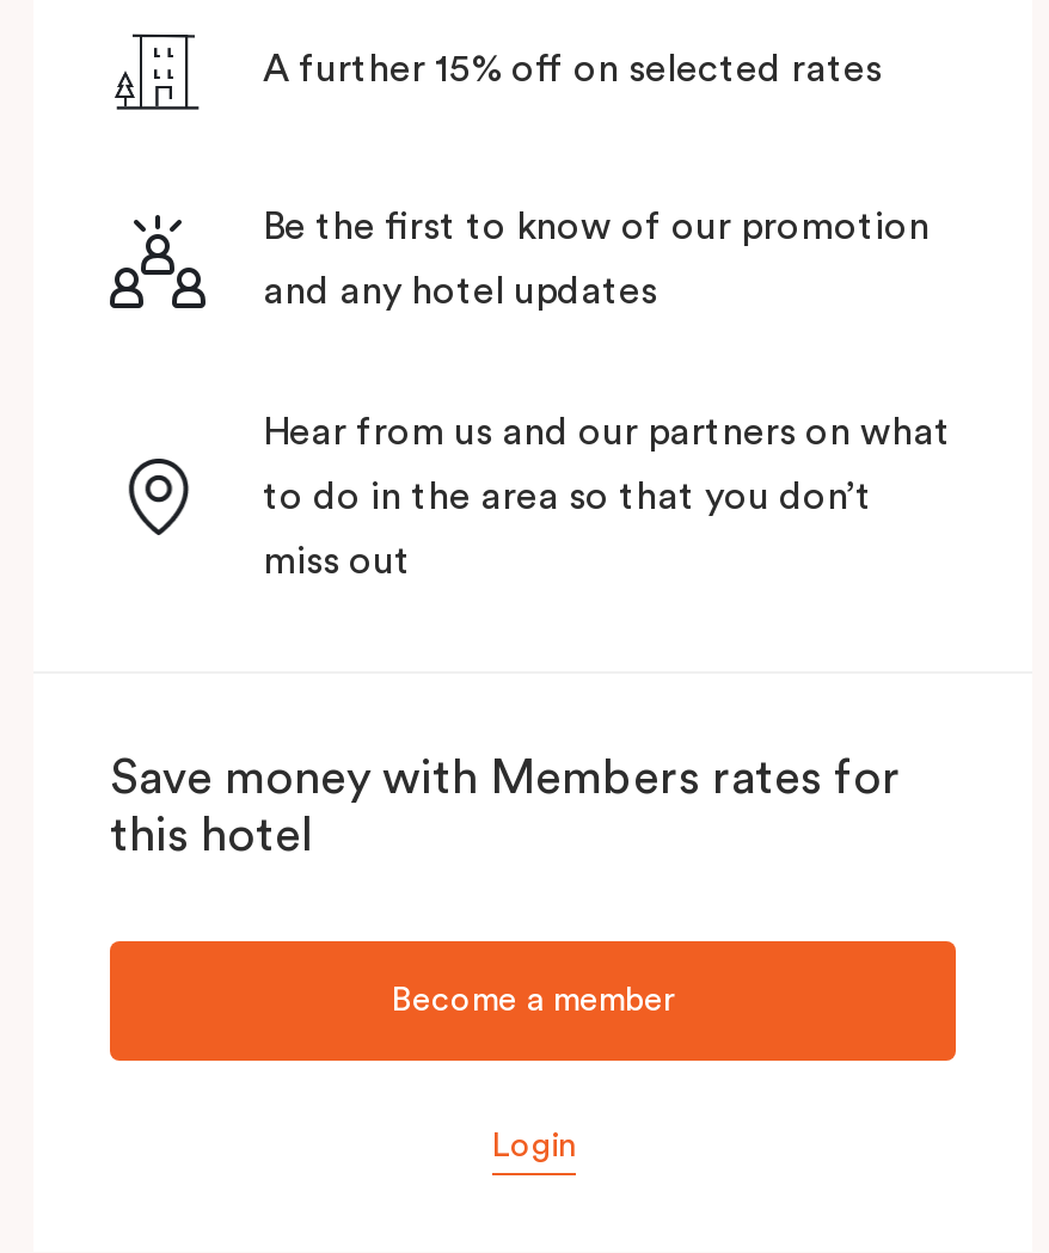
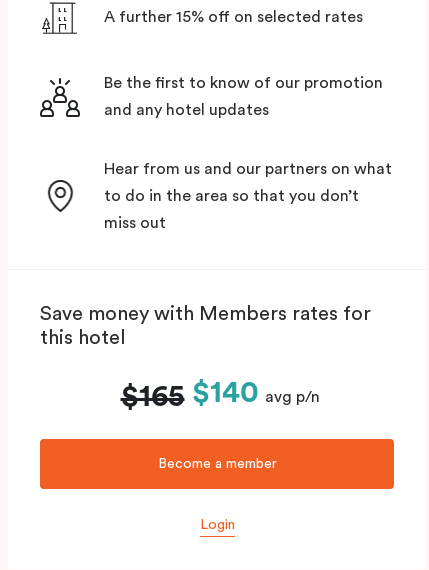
+ $165 $140 avg p/n
